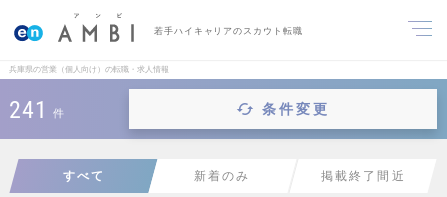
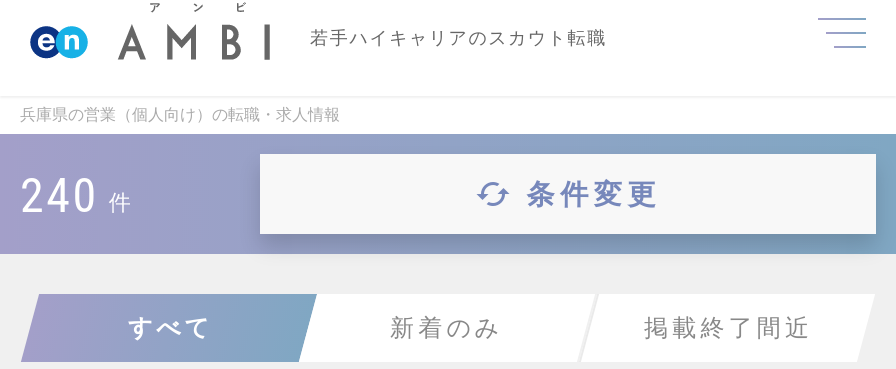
- 241 件
+ 240 件
